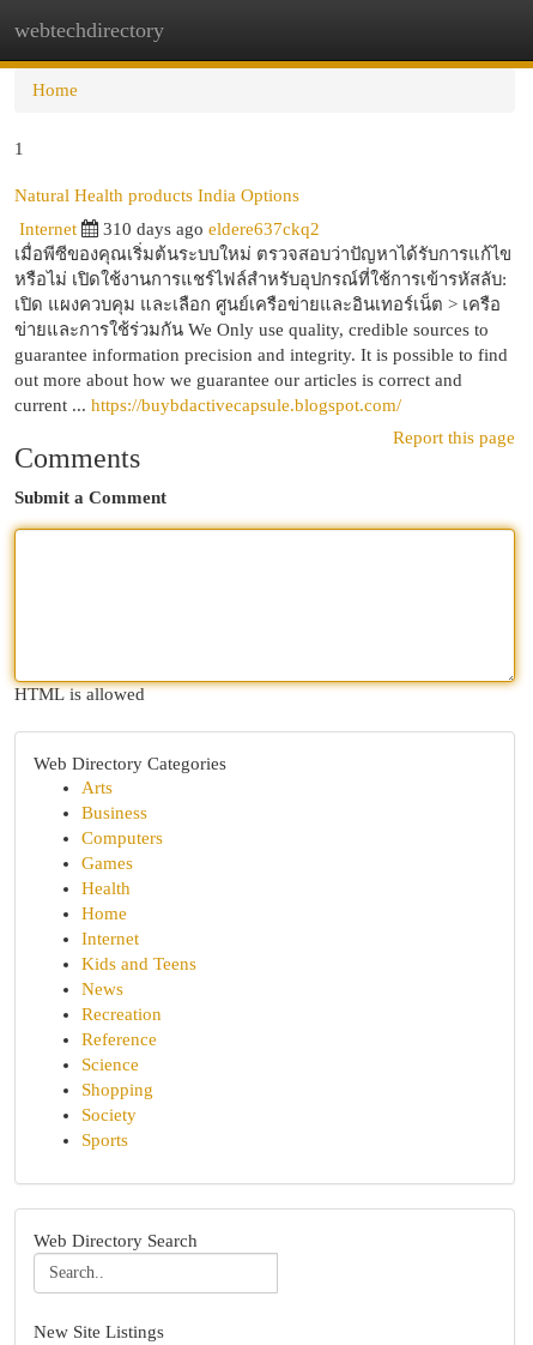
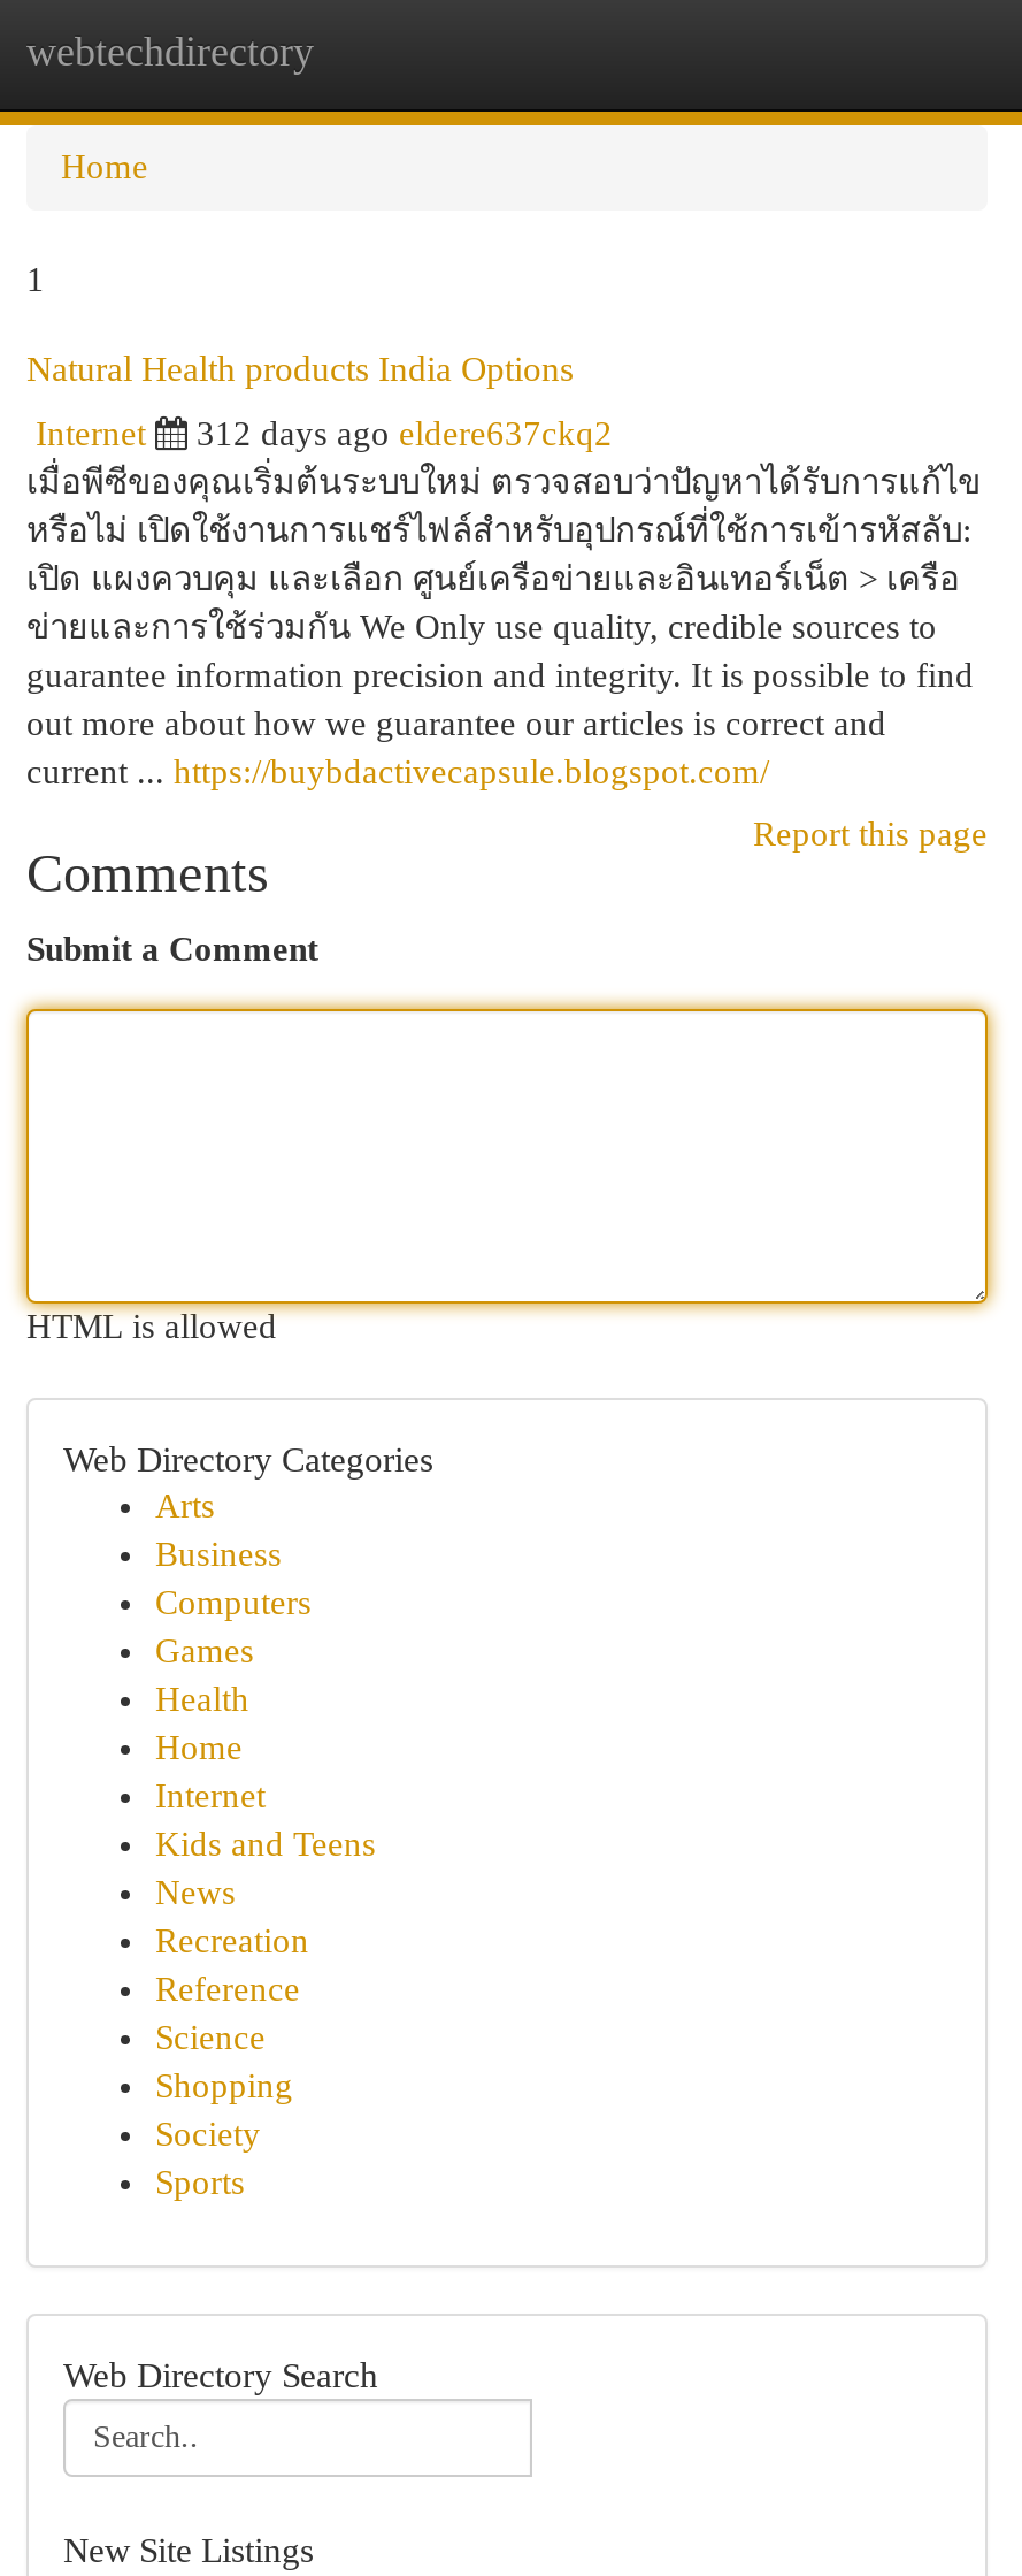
- 310 days ago eldere637ckq2
+ 312 days ago eldere637ckq2
